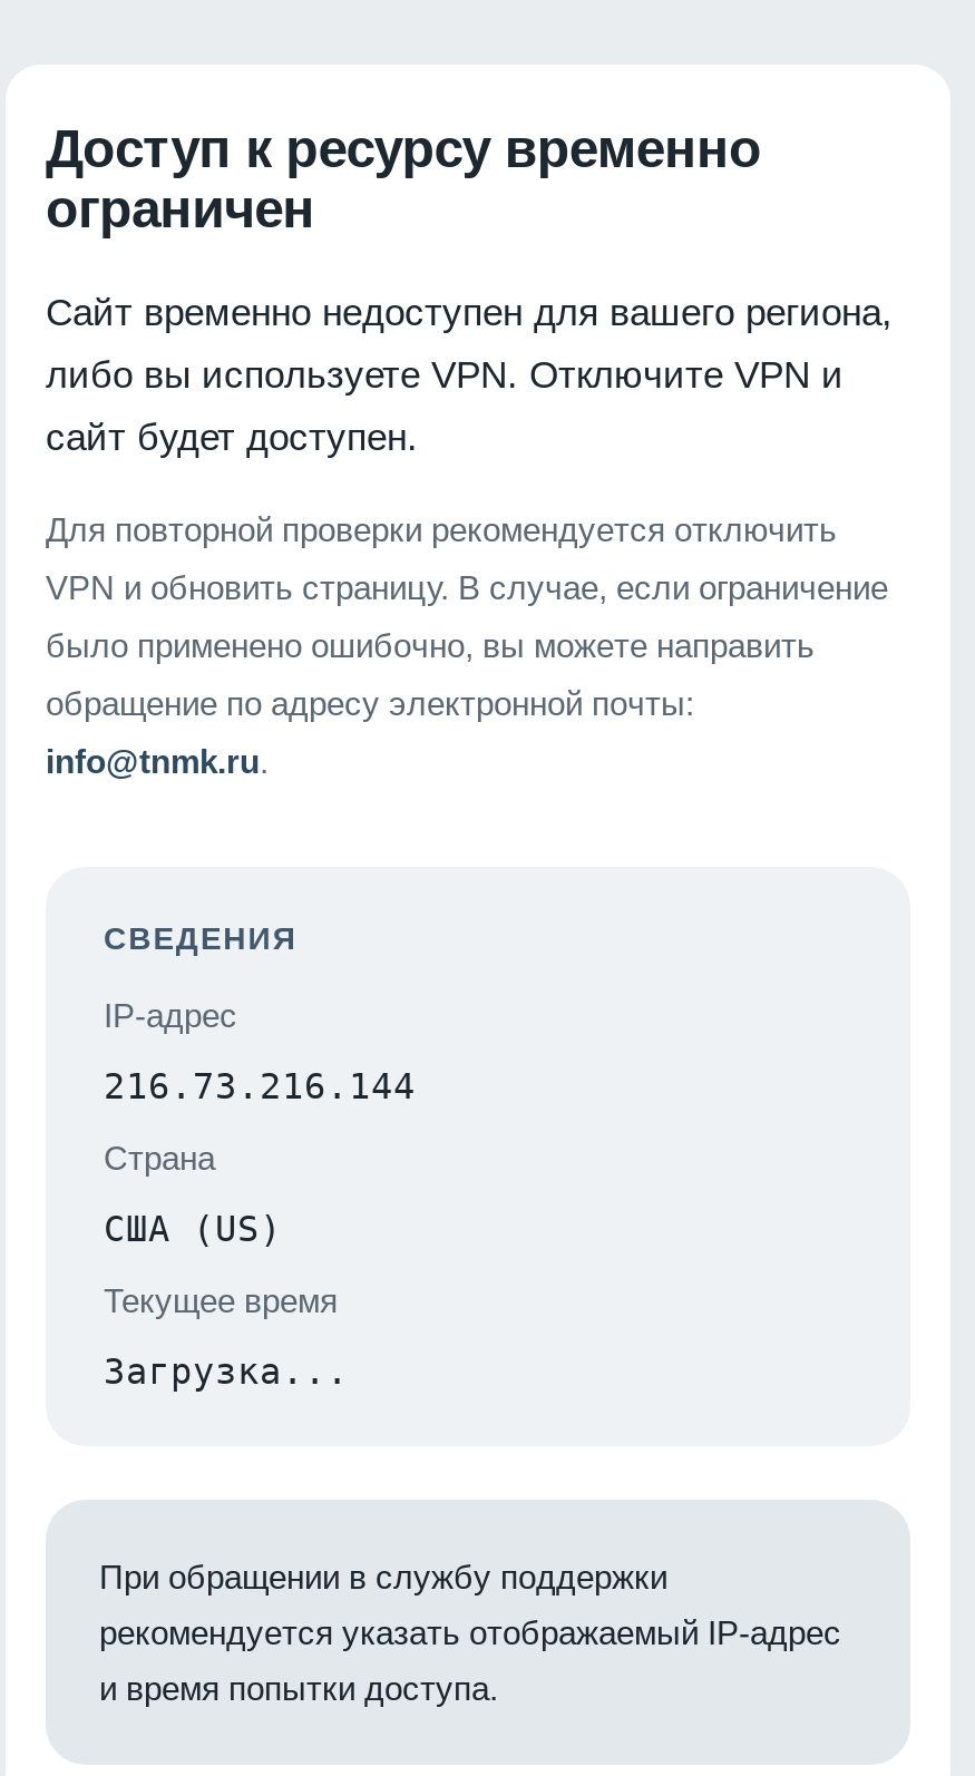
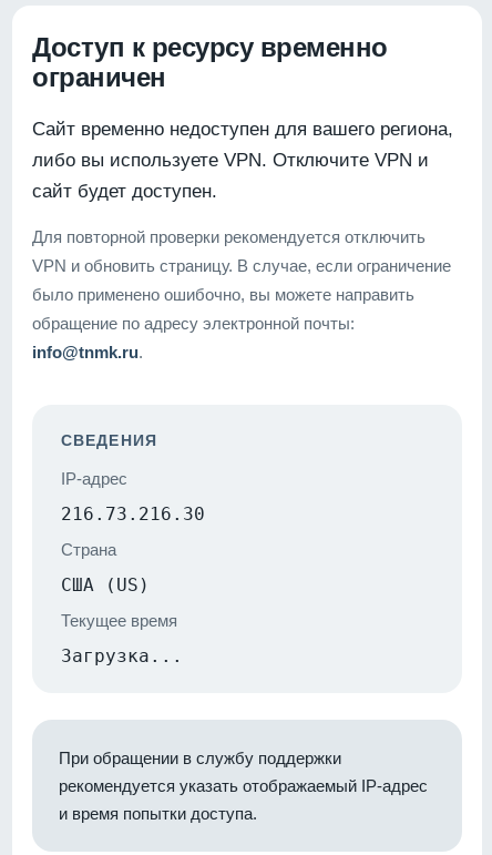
- 216.73.216.144
+ 216.73.216.30
